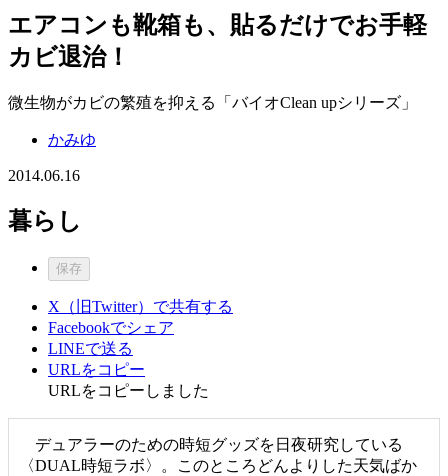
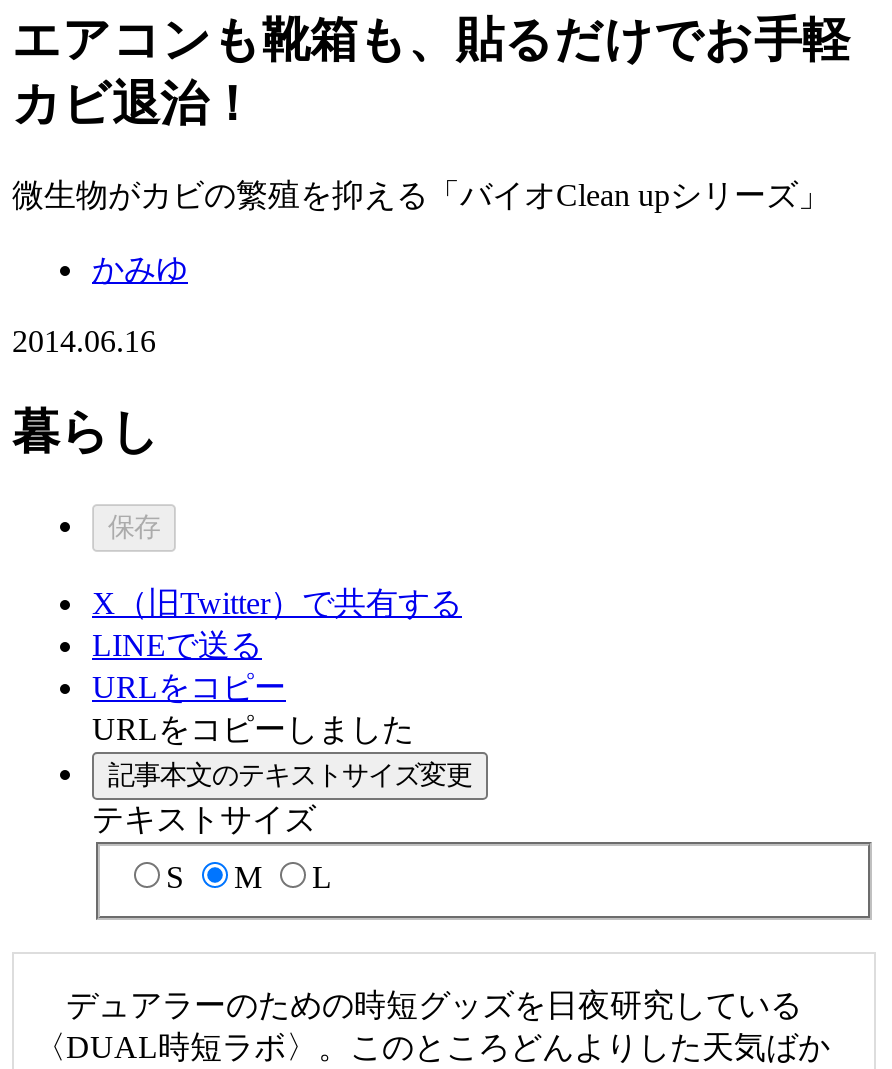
- Facebookでシェア

moved up: LINEで送る | URLをコピー | URLをコピーしました

+ 記事本文のテキストサイズ変更
+ テキストサイズ
+ S
+ M
+ L
